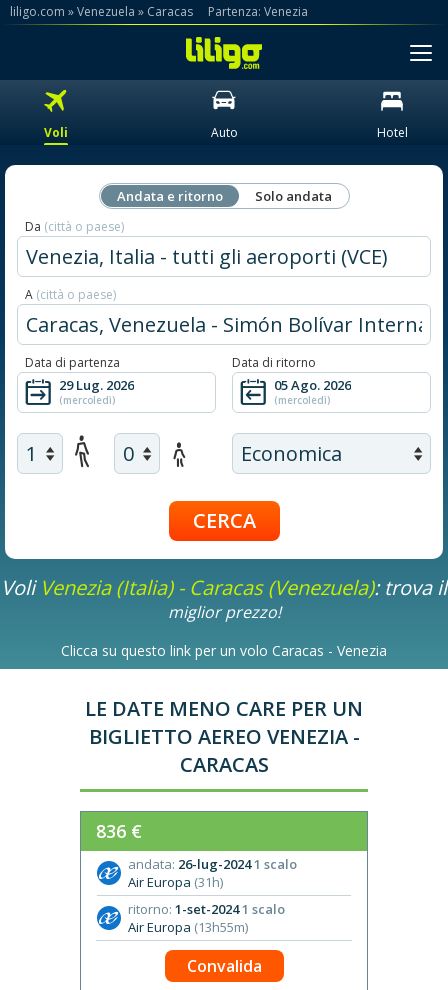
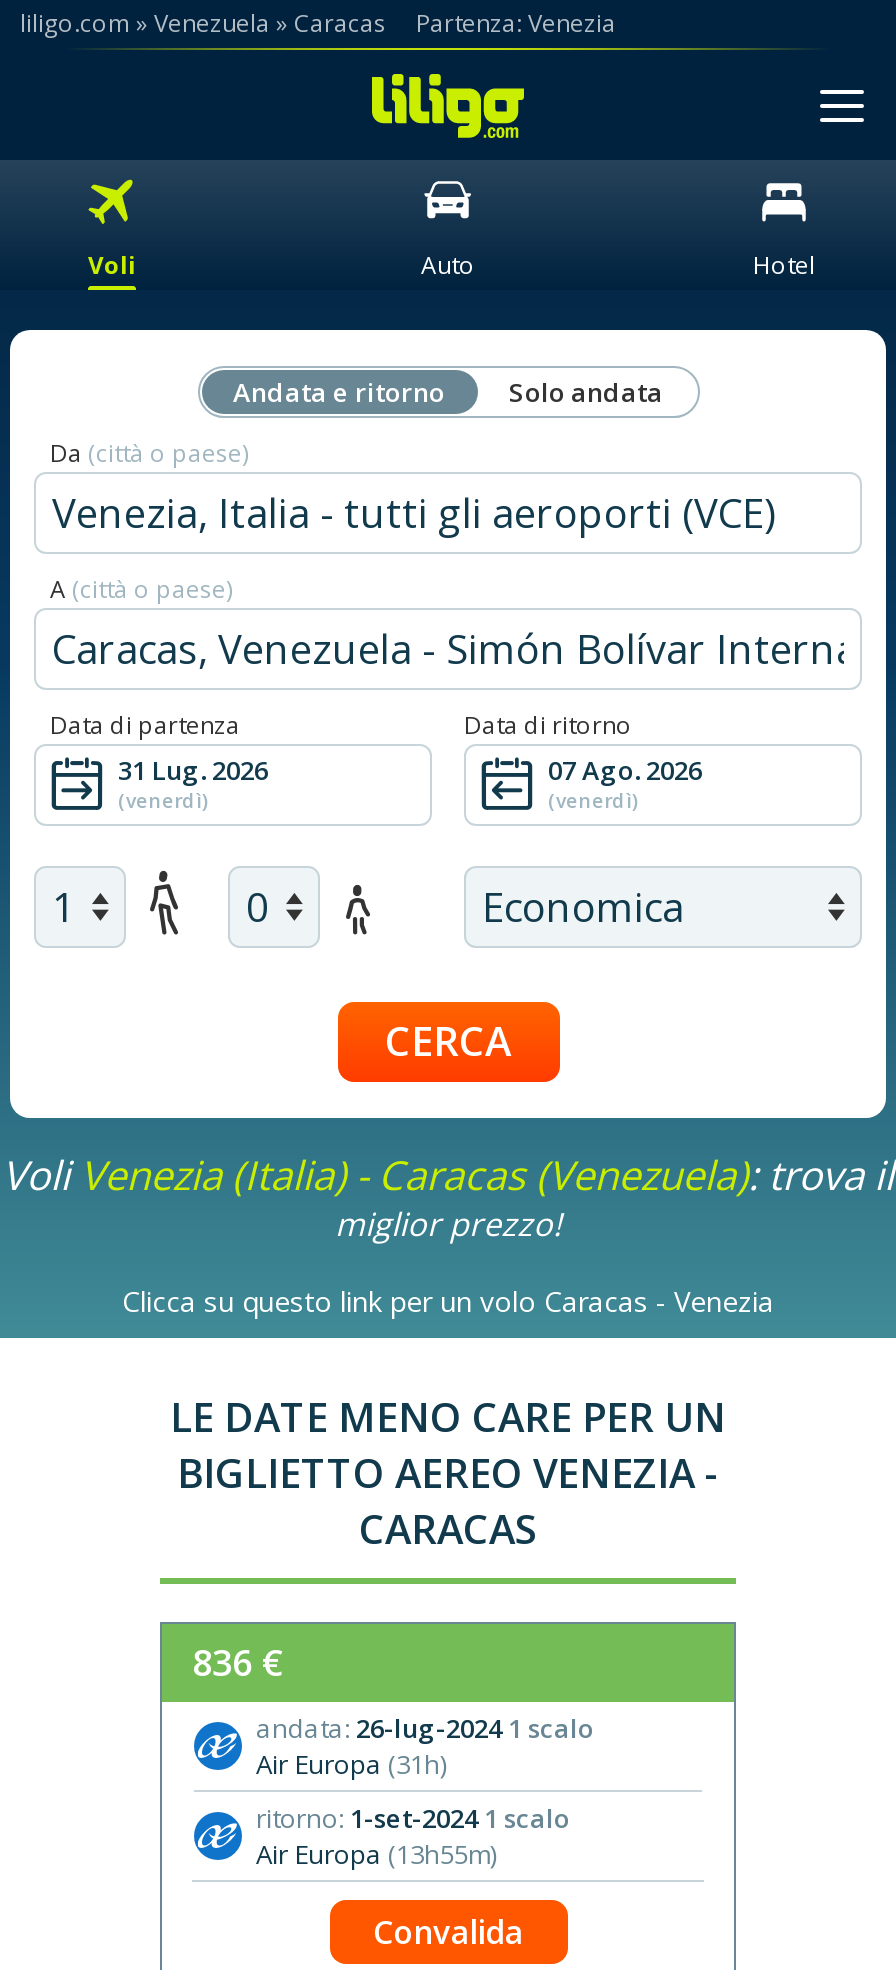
- 29 Lug. 2026
- (mercoledì)
+ 31 Lug. 2026
+ (venerdì)

- 05 Ago. 2026
- (mercoledì)
+ 07 Ago. 2026
+ (venerdì)
